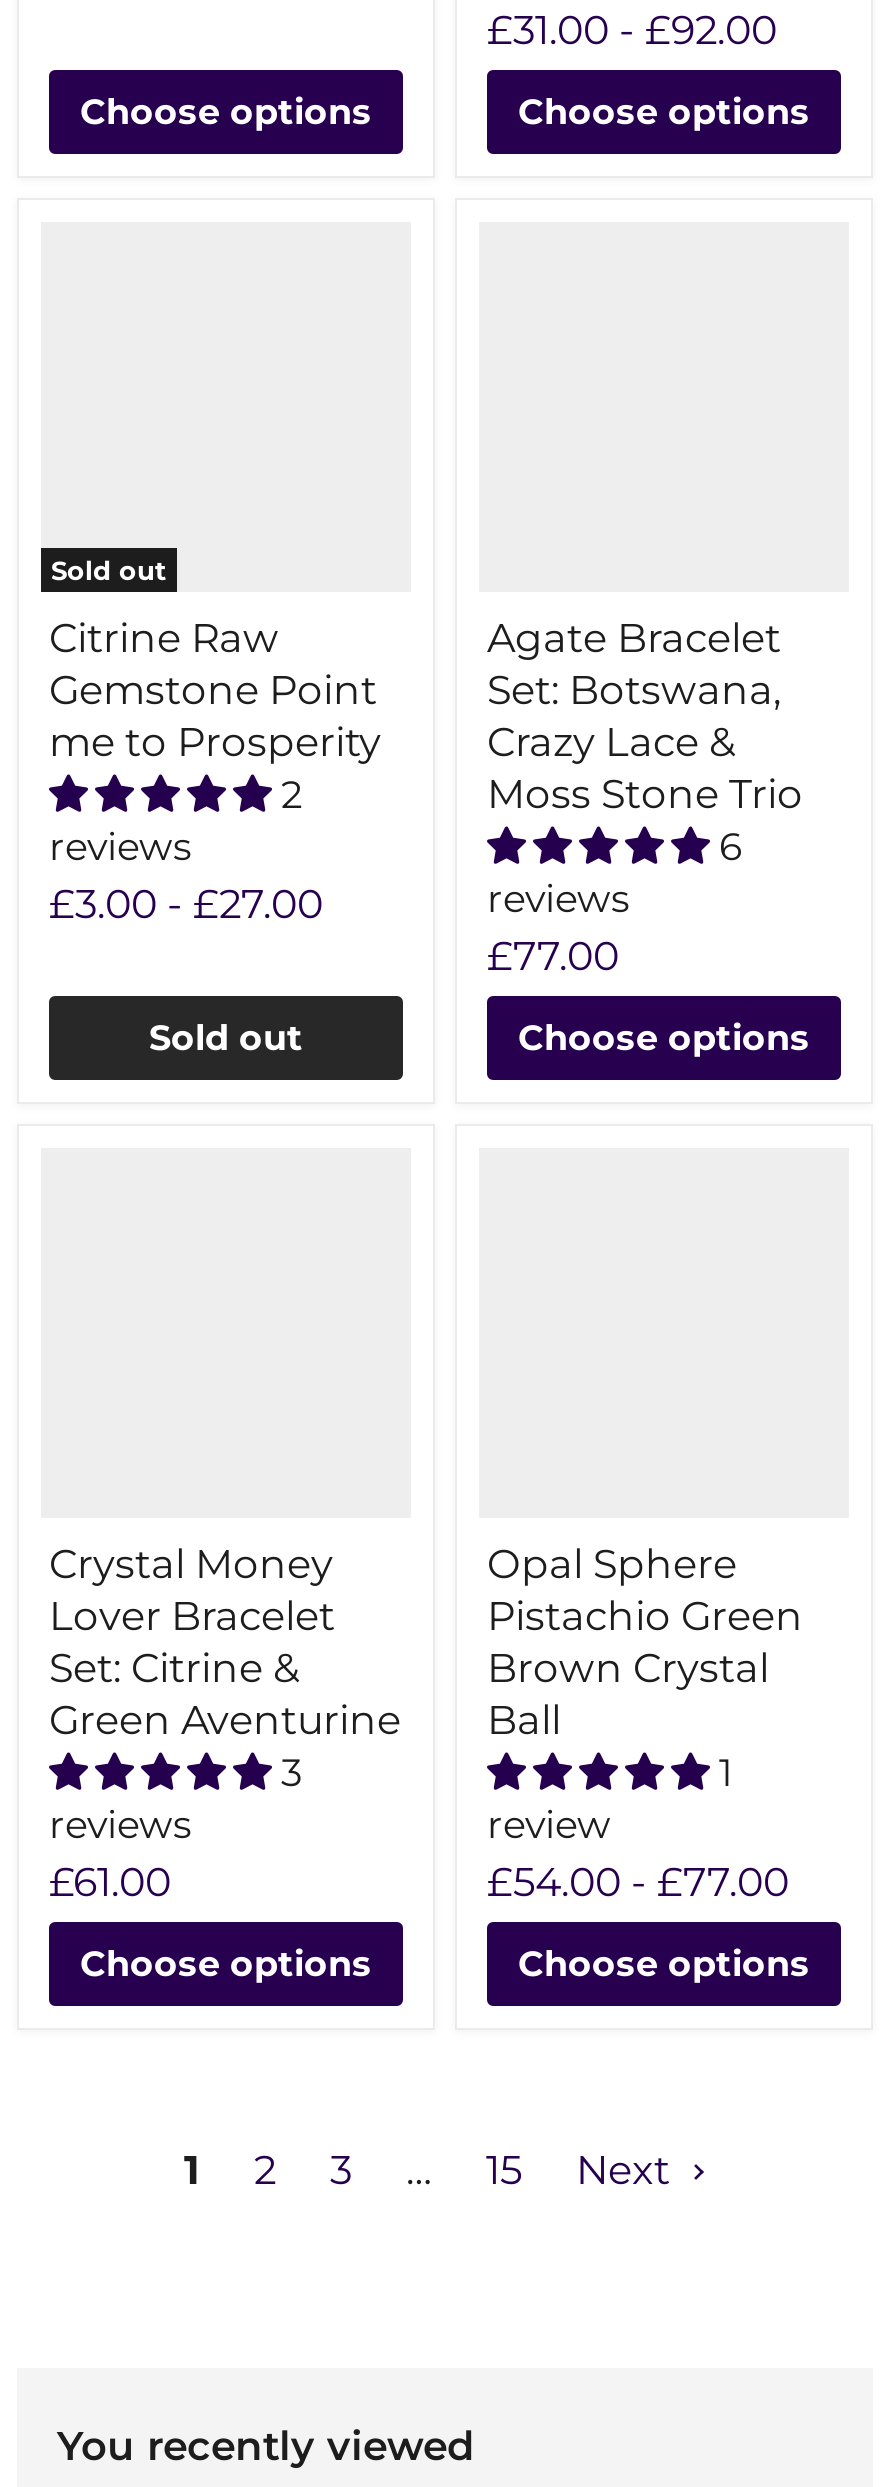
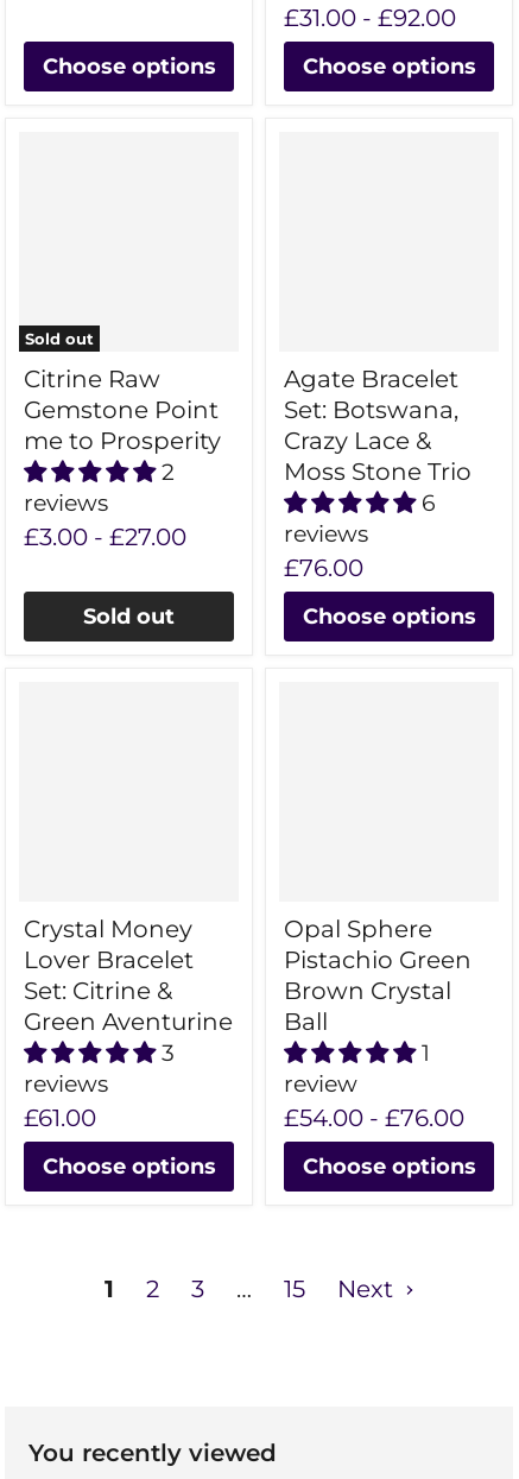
- £77.00
+ £76.00

- £54.00 - £77.00
+ £54.00 - £76.00
